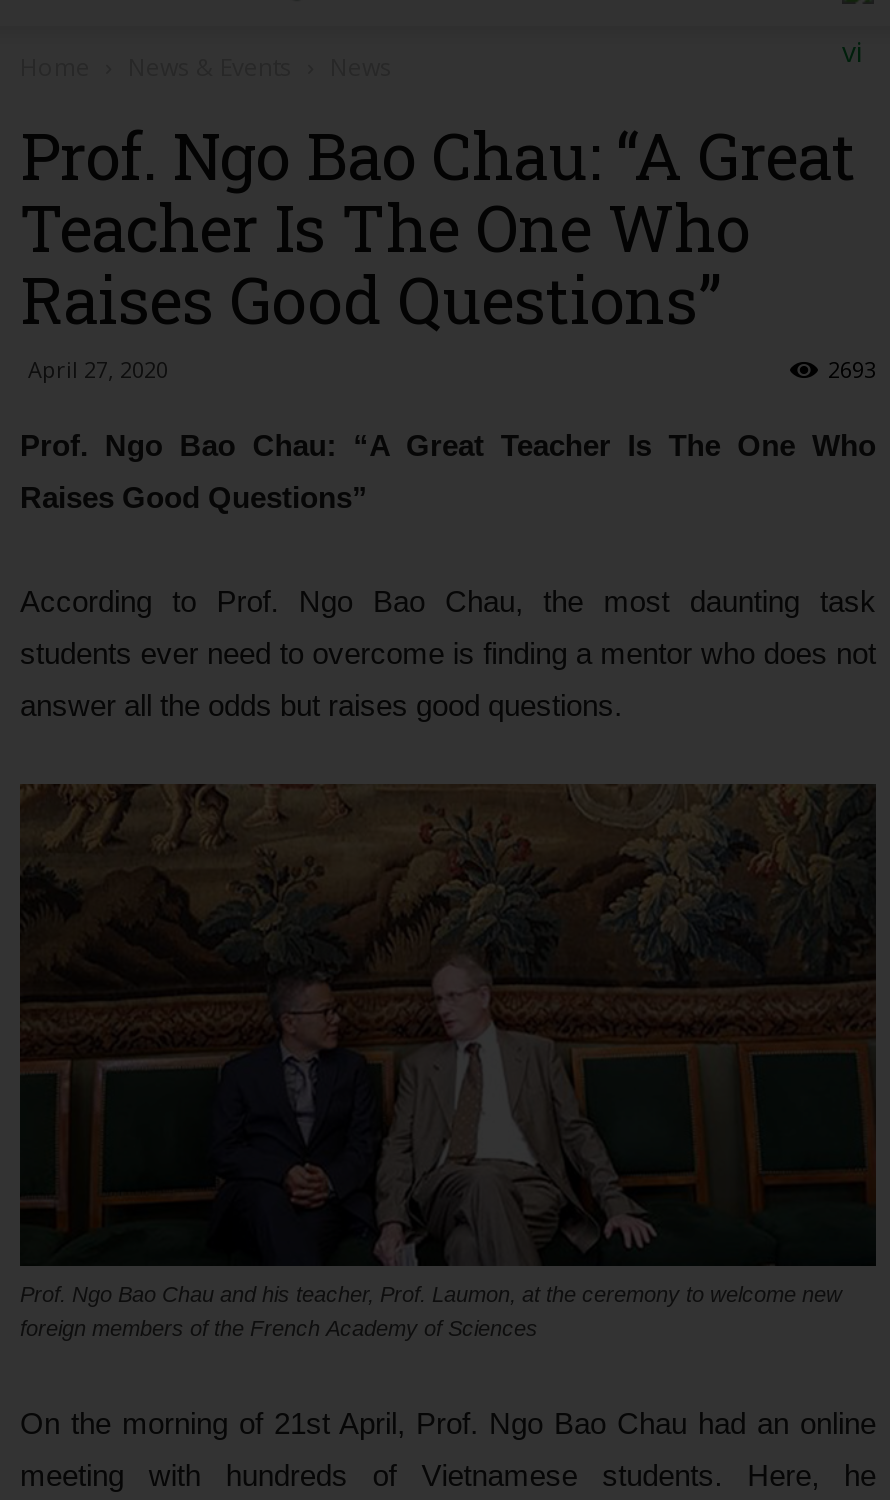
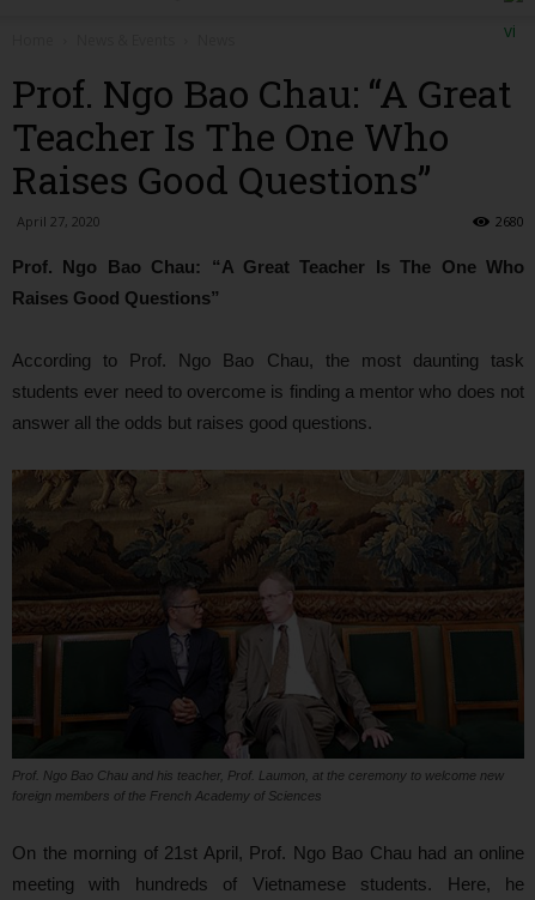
- 2693
+ 2680
